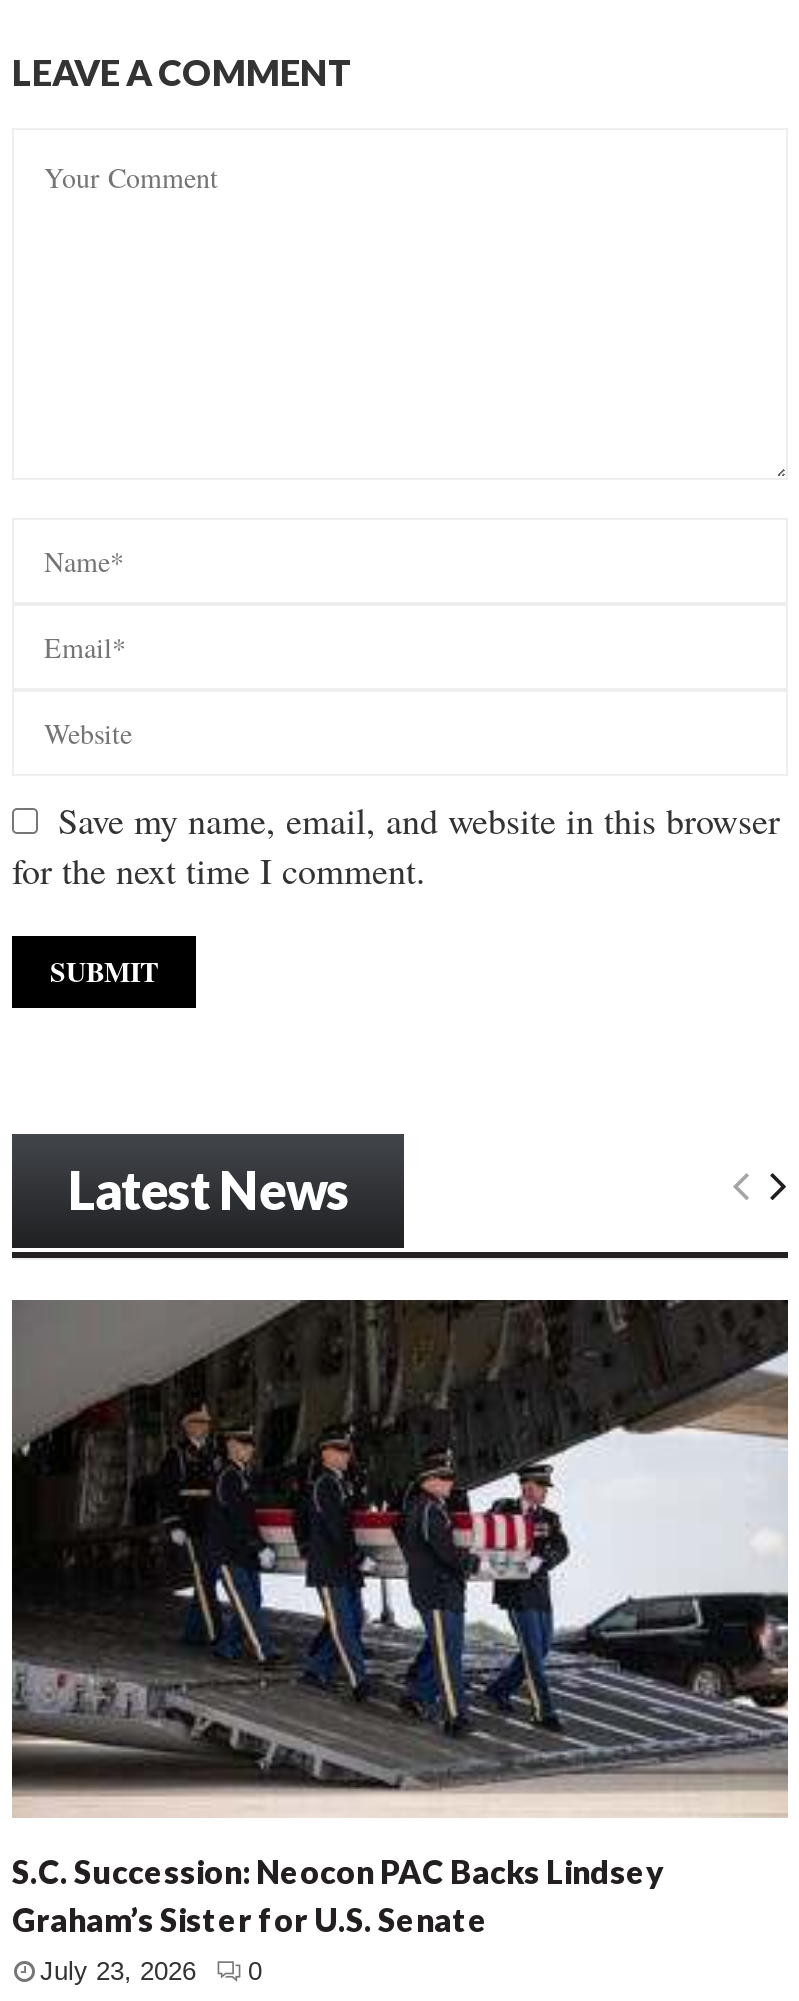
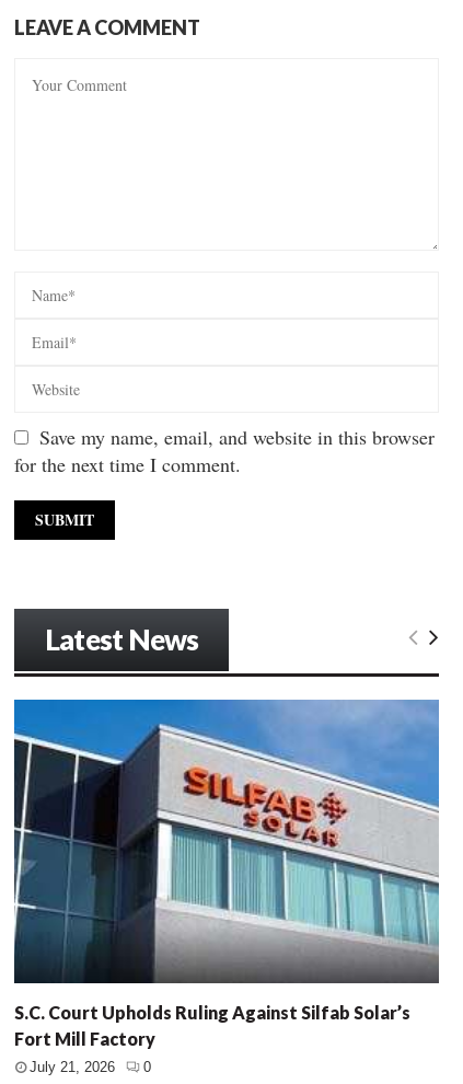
- [image]
- S.C. Succession: Neocon PAC Backs Lindsey
- Graham’s Sister for U.S. Senate
+ [image]
+ S.C. Court Upholds Ruling Against Silfab Solar’s
+ Fort Mill Factory

- July 23, 2026 0
+ July 21, 2026 0
